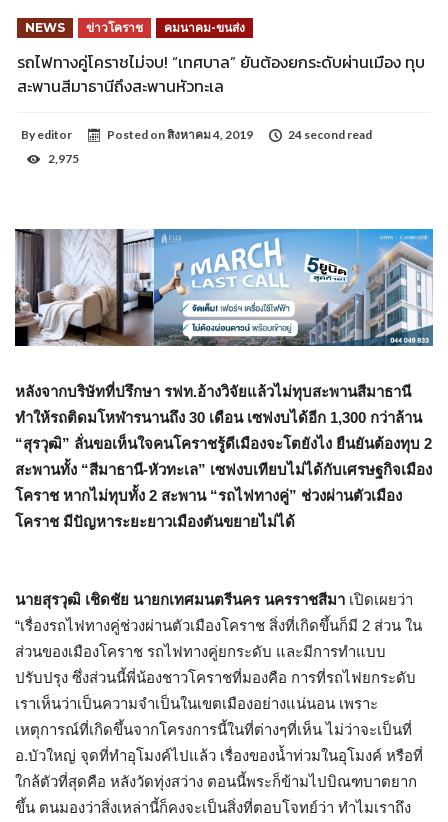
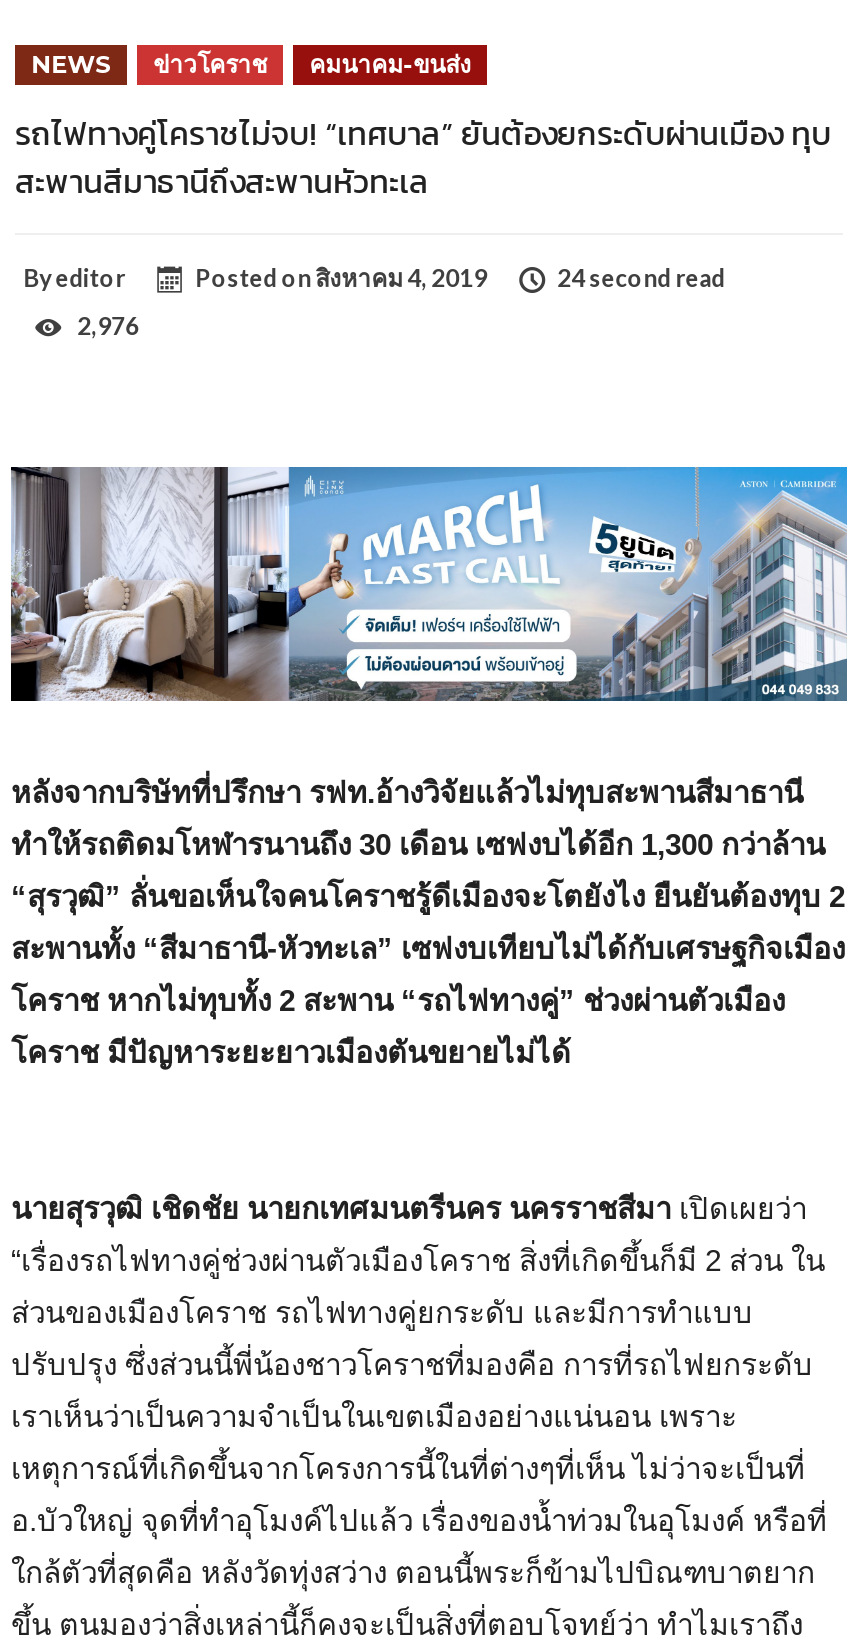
- 2,975
+ 2,976
